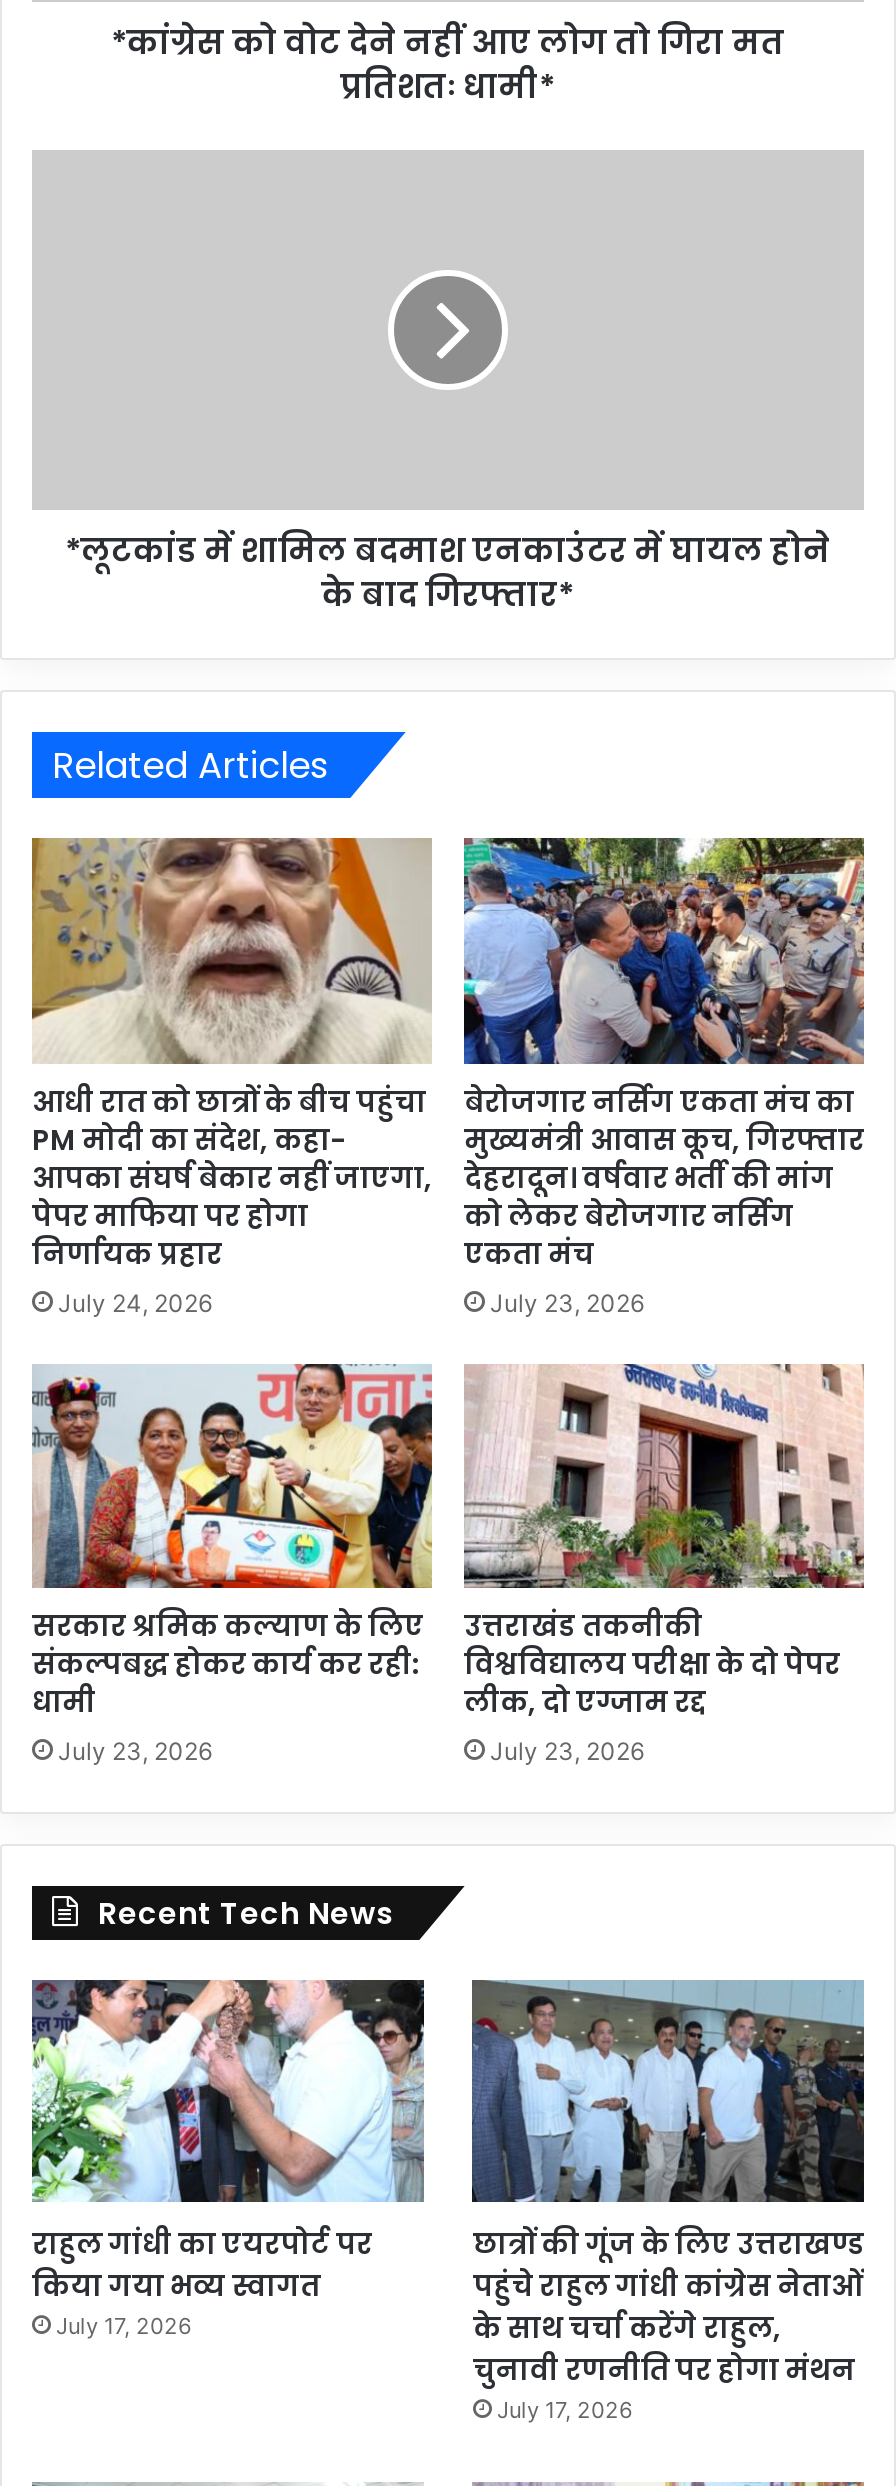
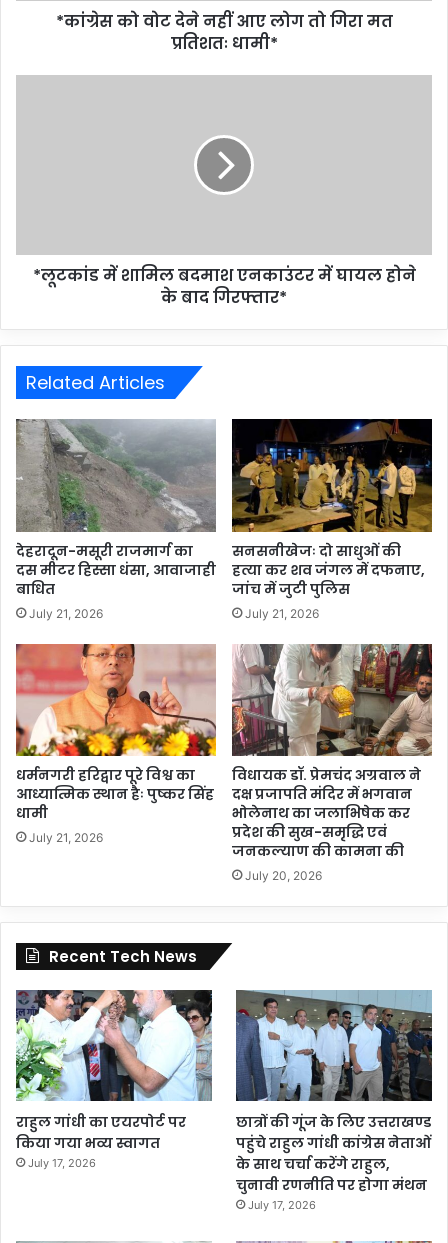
- [image]
+ [image]

- [image]
+ [image]

- आधी रात को छात्रों के बीच पहुंचा
- PM मोदी का संदेश, कहा-
- आपका संघर्ष बेकार नहीं जाएगा,
- पेपर माफिया पर होगा
- निर्णायक प्रहार
- July 24, 2026
+ देहरादून-मसूरी राजमार्ग का
+ दस मीटर हिस्सा धंसा, आवाजाही
+ बाधित
+ July 21, 2026

- बेरोजगार नर्सिग एकता मंच का
- मुख्यमंत्री आवास कूच, गिरफ्तार
- देहरादून। वर्षवार भर्ती की मांग
- को लेकर बेरोजगार नर्सिग
- एकता मंच
- July 23, 2026
+ सनसनीखेजः दो साधुओं की
+ हत्या कर शव जंगल में दफनाए,
+ जांच में जुटी पुलिस
+ July 21, 2026

- [image]
- सरकार श्रमिक कल्याण के लिए
- संकल्पबद्ध होकर कार्य कर रही:
+ [image]
+ धर्मनगरी हरिद्वार पूरे विश्व का
+ आध्यात्मिक स्थान हैः पुष्कर सिंह

- [image]
+ [image]

- उत्तराखंड तकनीकी
- विश्वविद्यालय परीक्षा के दो पेपर
- लीक, दो एग्जाम रद्द
- July 23, 2026
+ विधायक डॉ. प्रेमचंद अग्रवाल ने
+ दक्ष प्रजापति मंदिर में भगवान
+ भोलेनाथ का जलाभिषेक कर
+ प्रदेश की सुख-समृद्धि एवं
+ जनकल्याण की कामना की
+ July 20, 2026

moved up: धामी

- July 23, 2026
+ July 21, 2026
